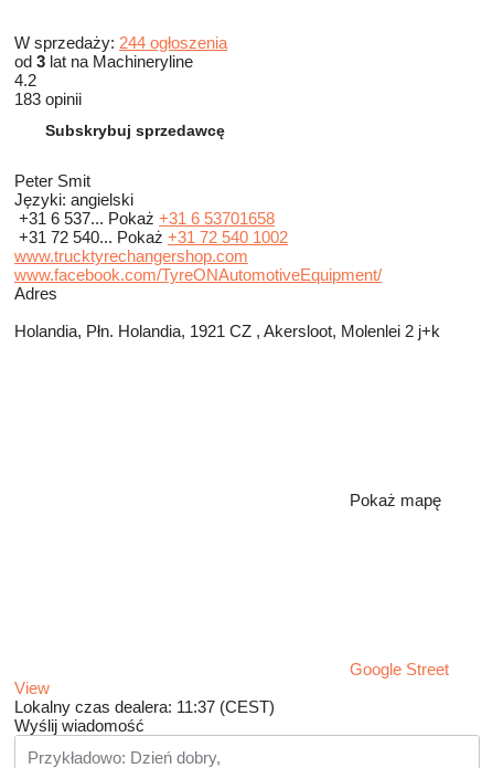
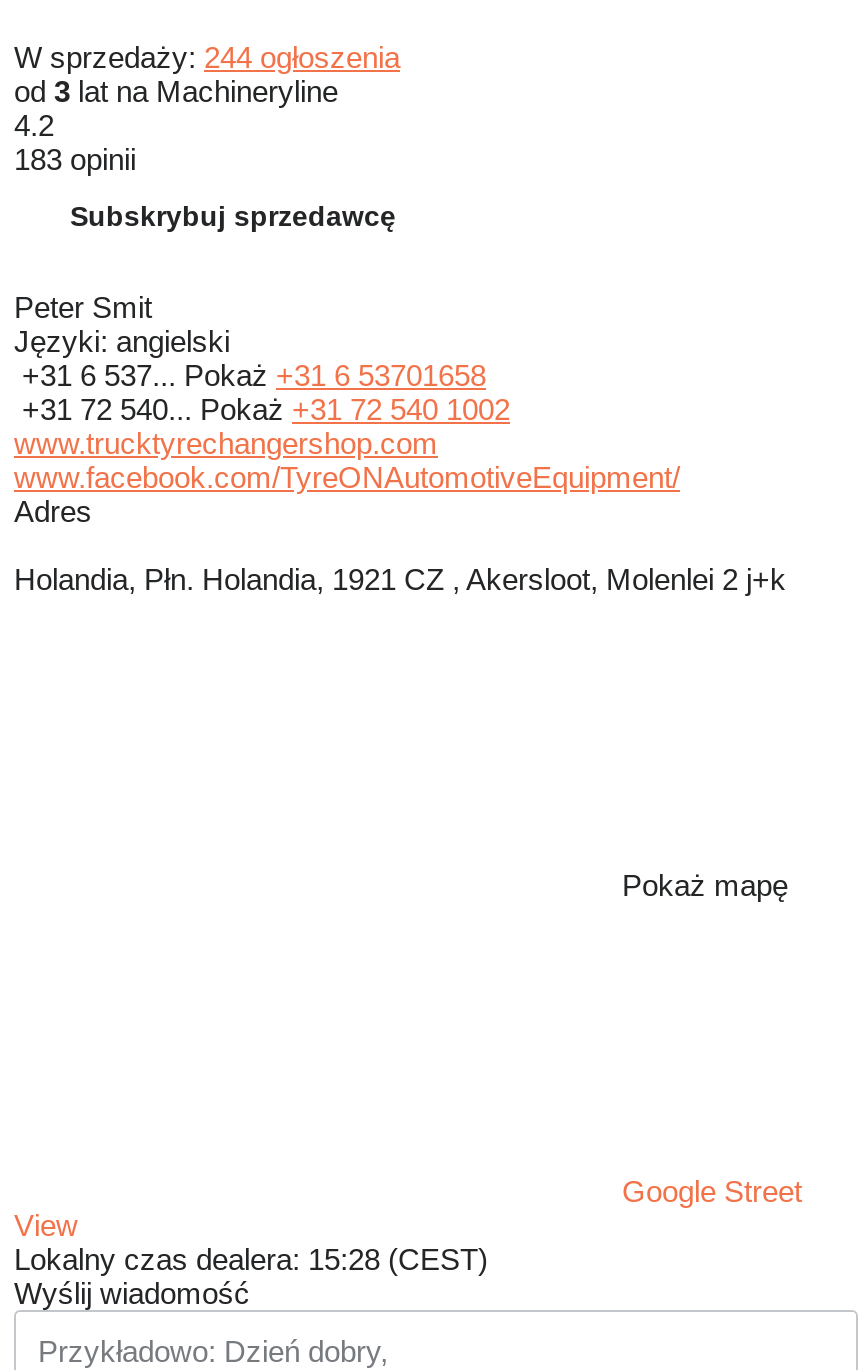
- Lokalny czas dealera: 11:37 (CEST)
+ Lokalny czas dealera: 15:28 (CEST)
